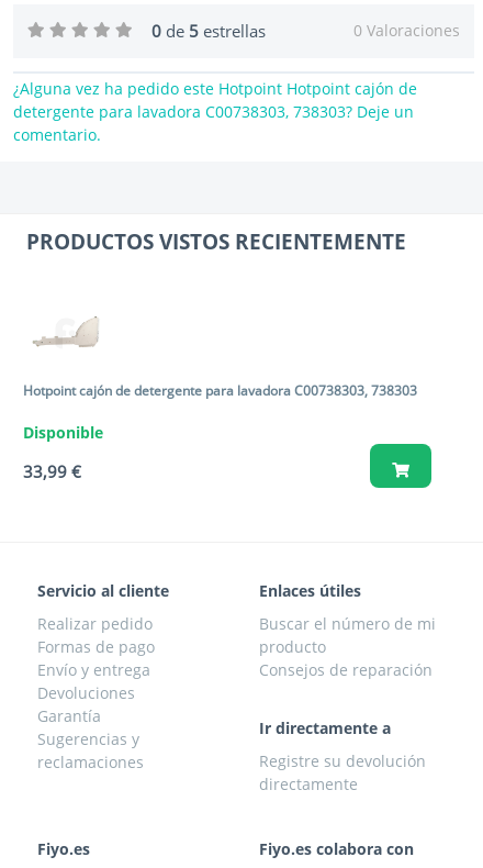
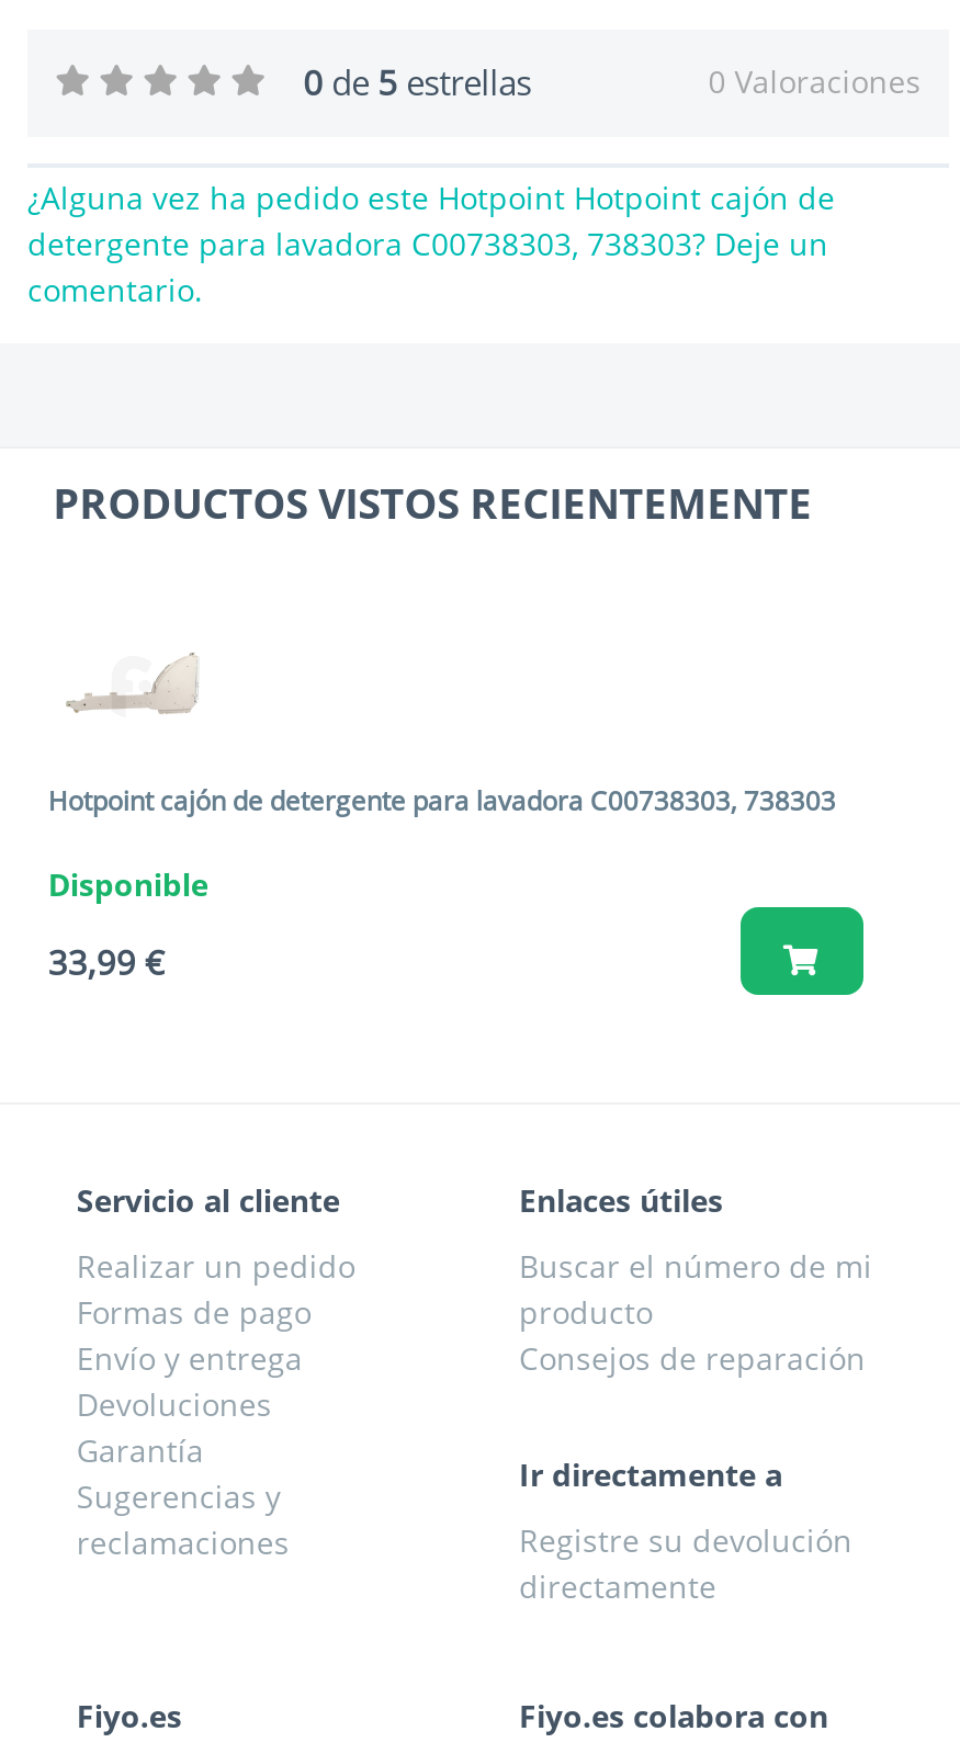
- Realizar pedido
+ Realizar un pedido
